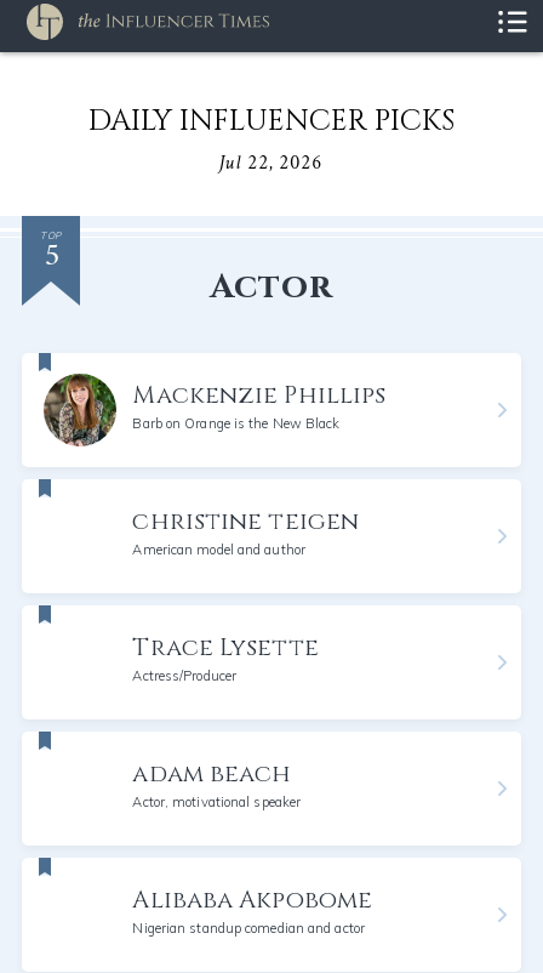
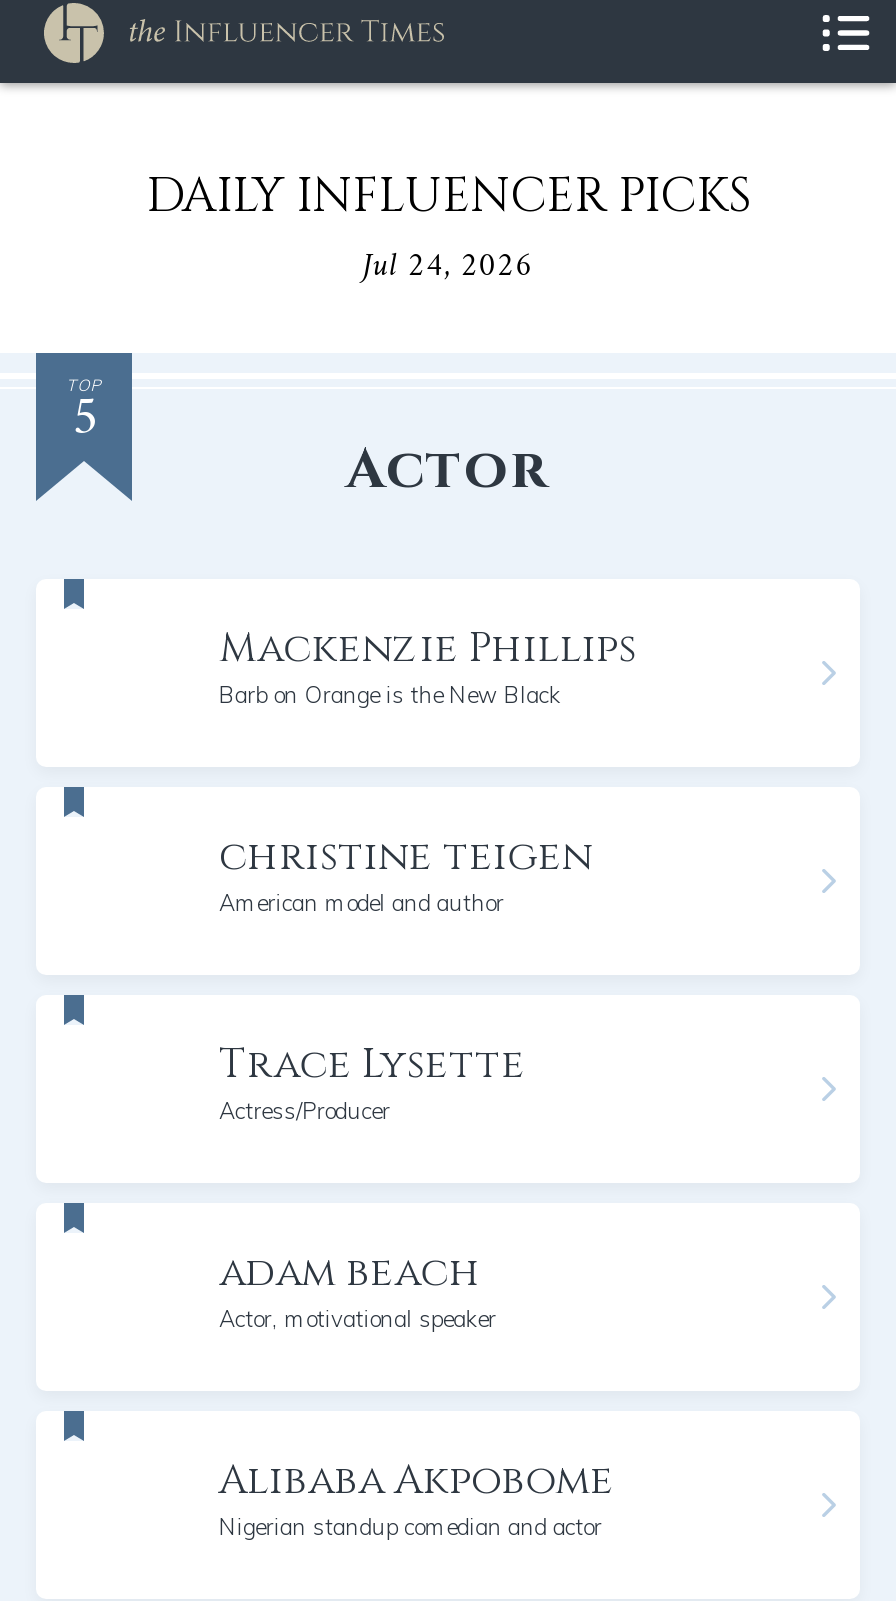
- Jul 22, 2026
+ Jul 24, 2026

- [image]
